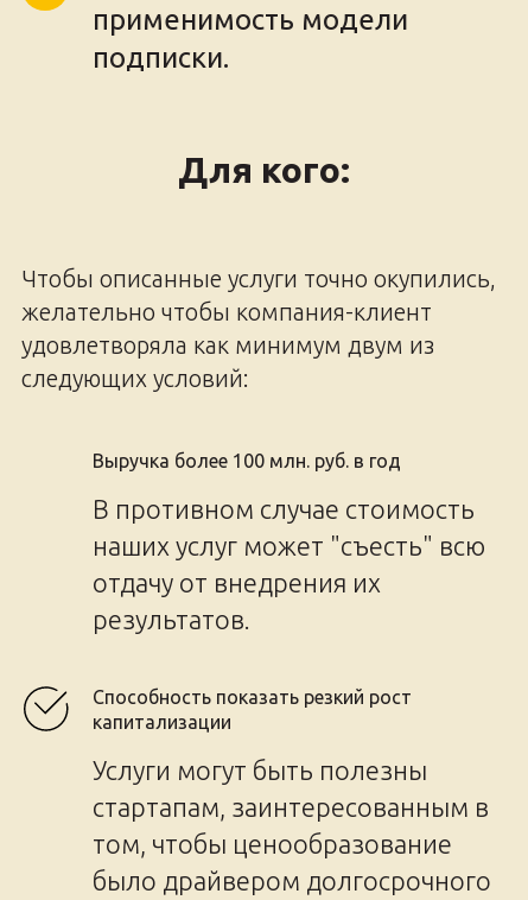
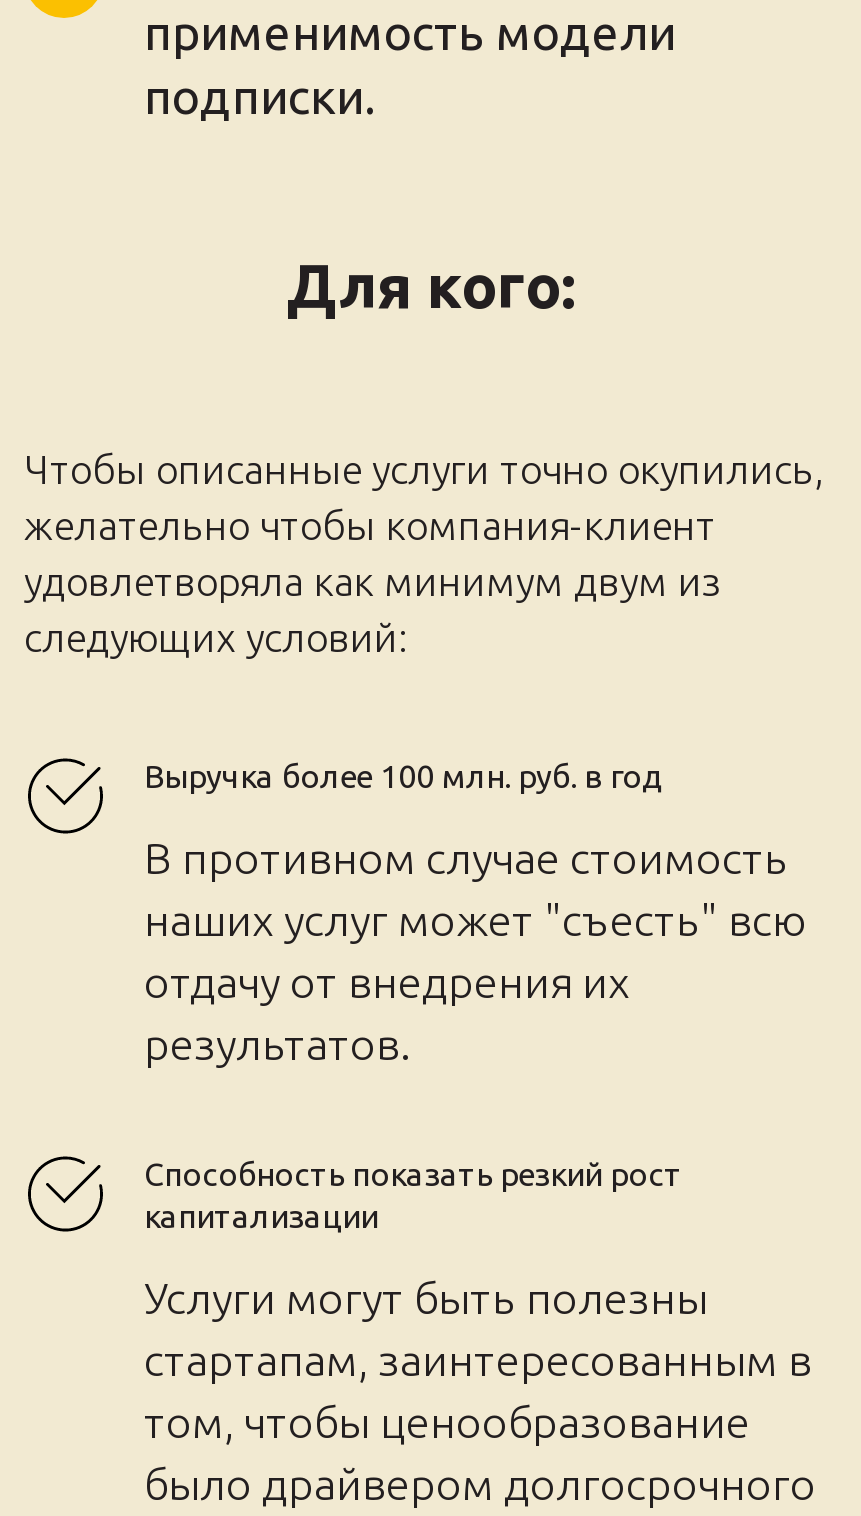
+ [image]
